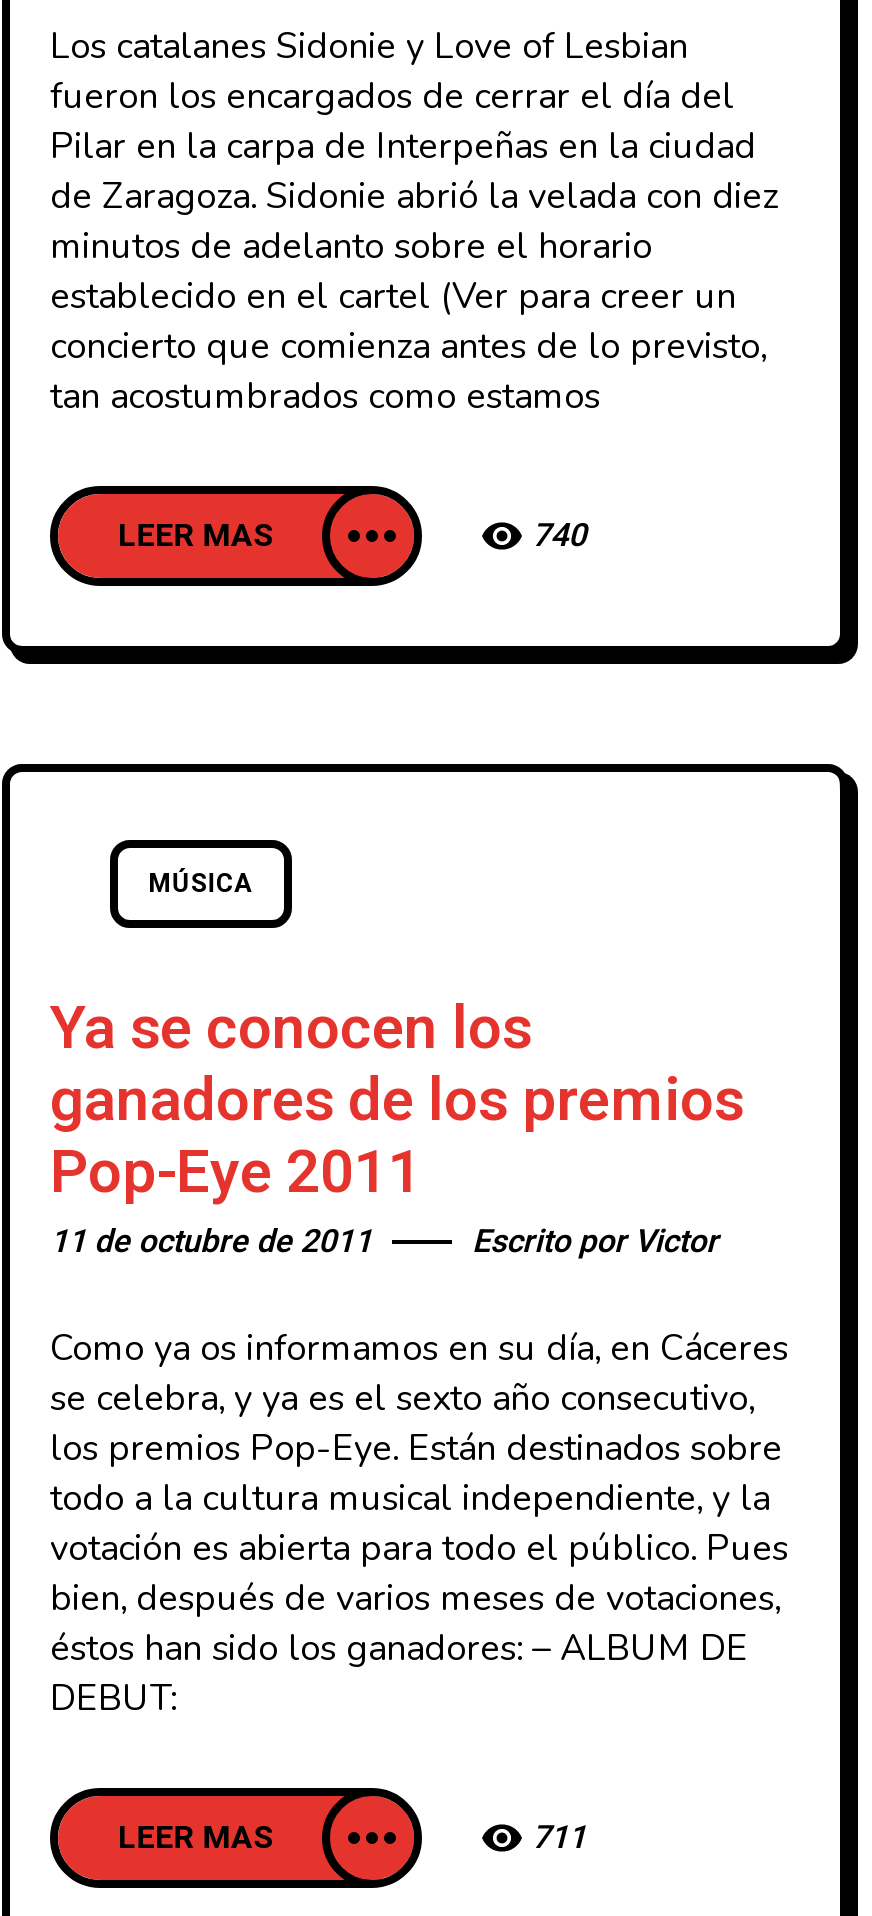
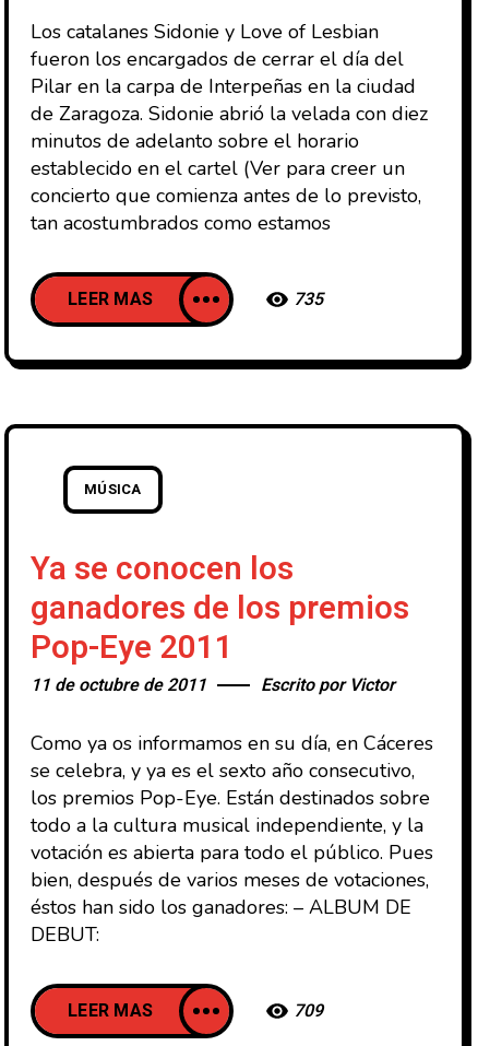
- 740
+ 735

- 711
+ 709
